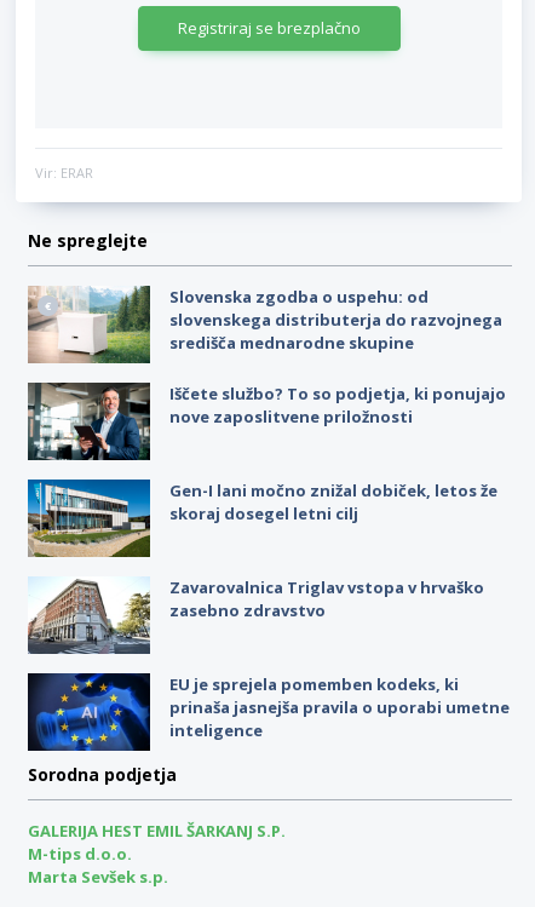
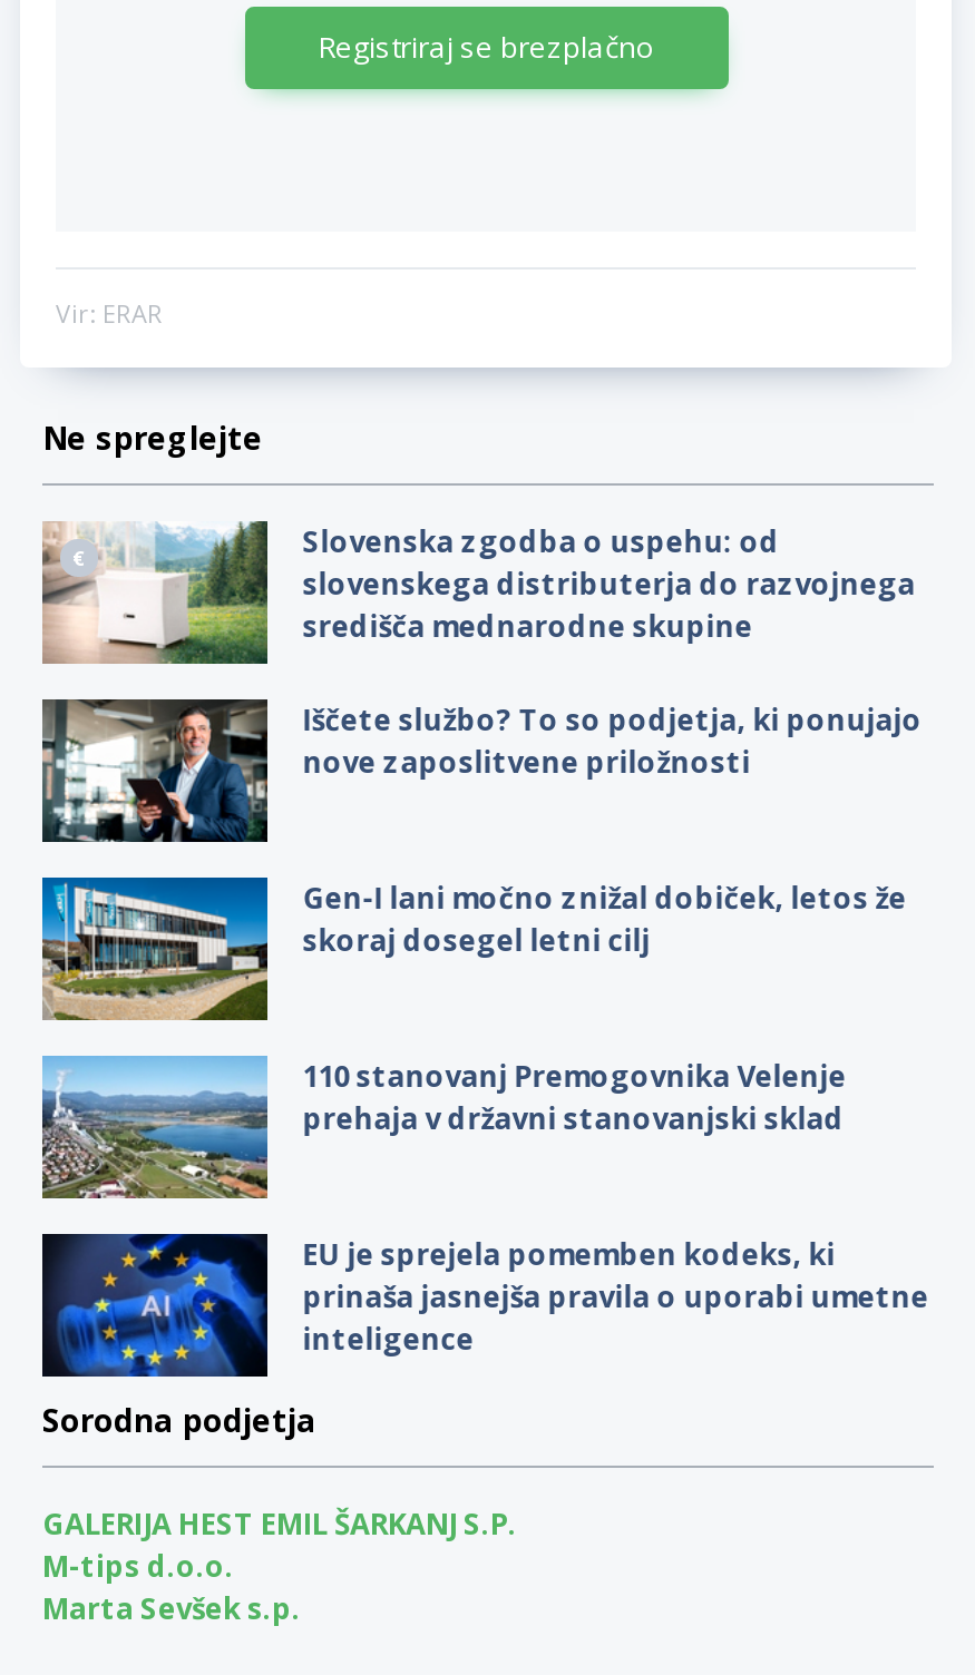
- [image]
- Zavarovalnica Triglav vstopa v hrvaško
- zasebno zdravstvo
+ [image]
+ 110 stanovanj Premogovnika Velenje
+ prehaja v državni stanovanjski sklad
